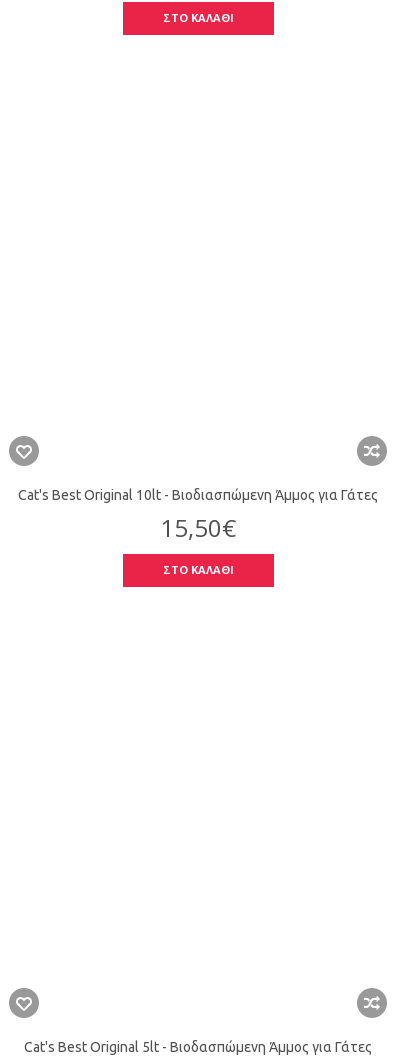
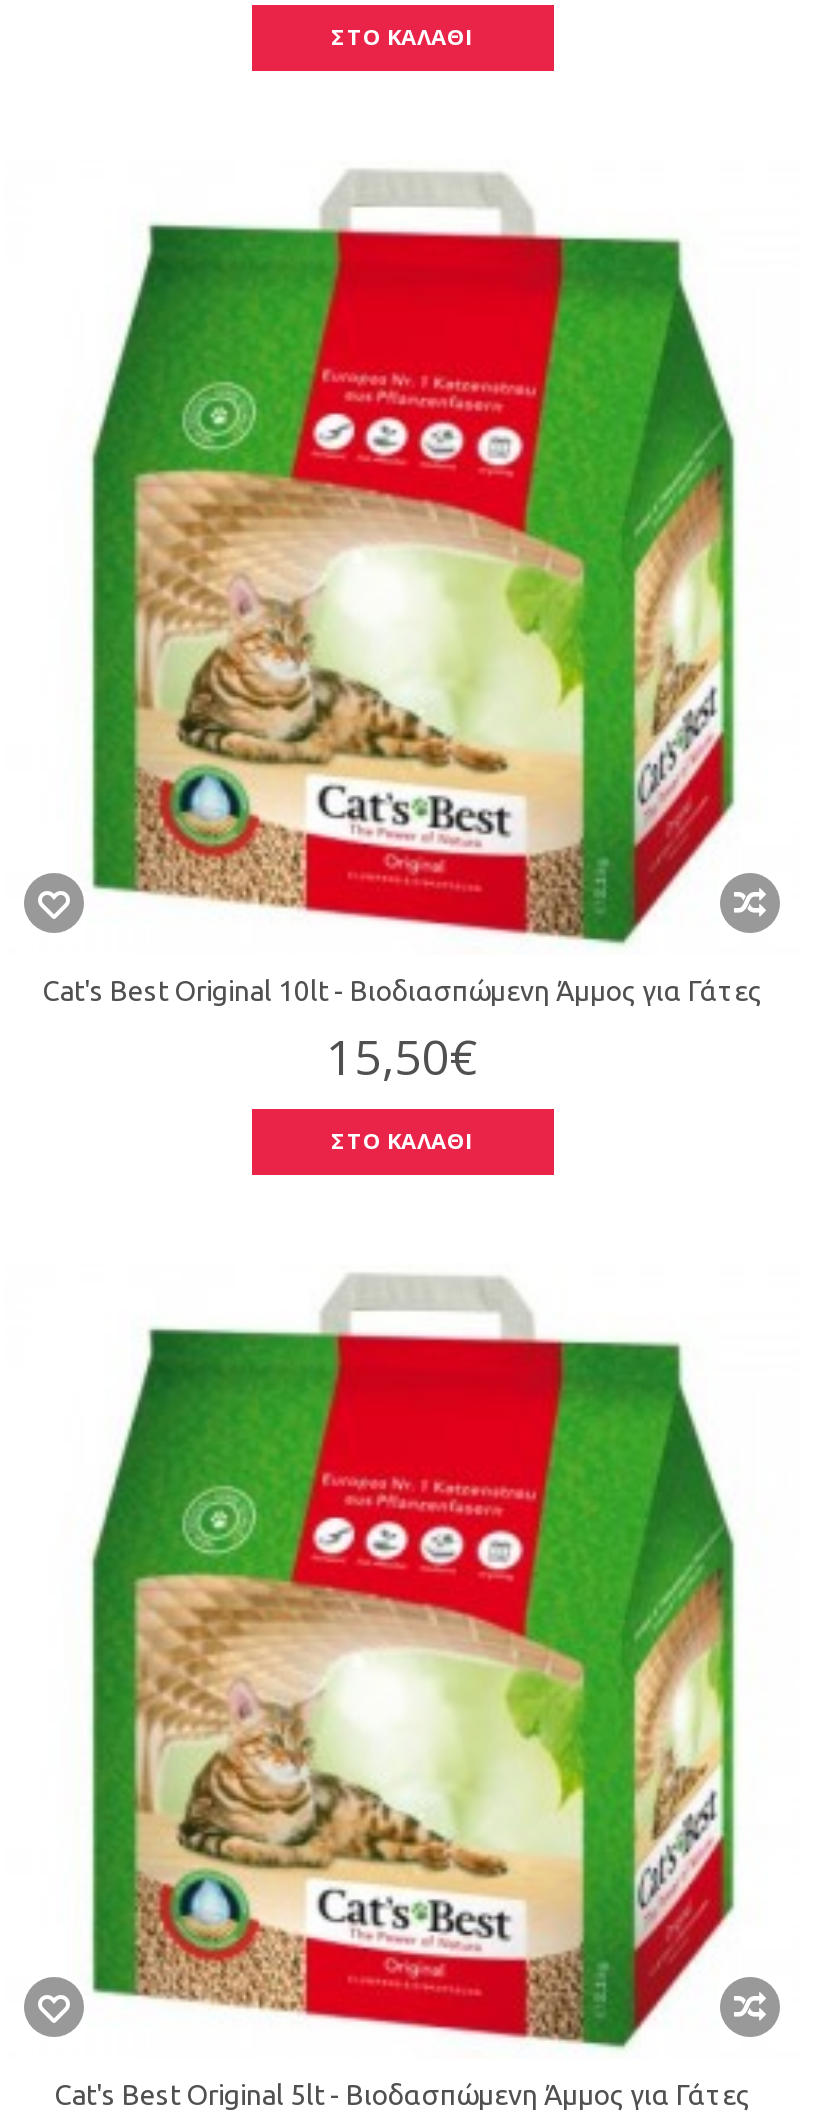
+ [image]

+ [image]
